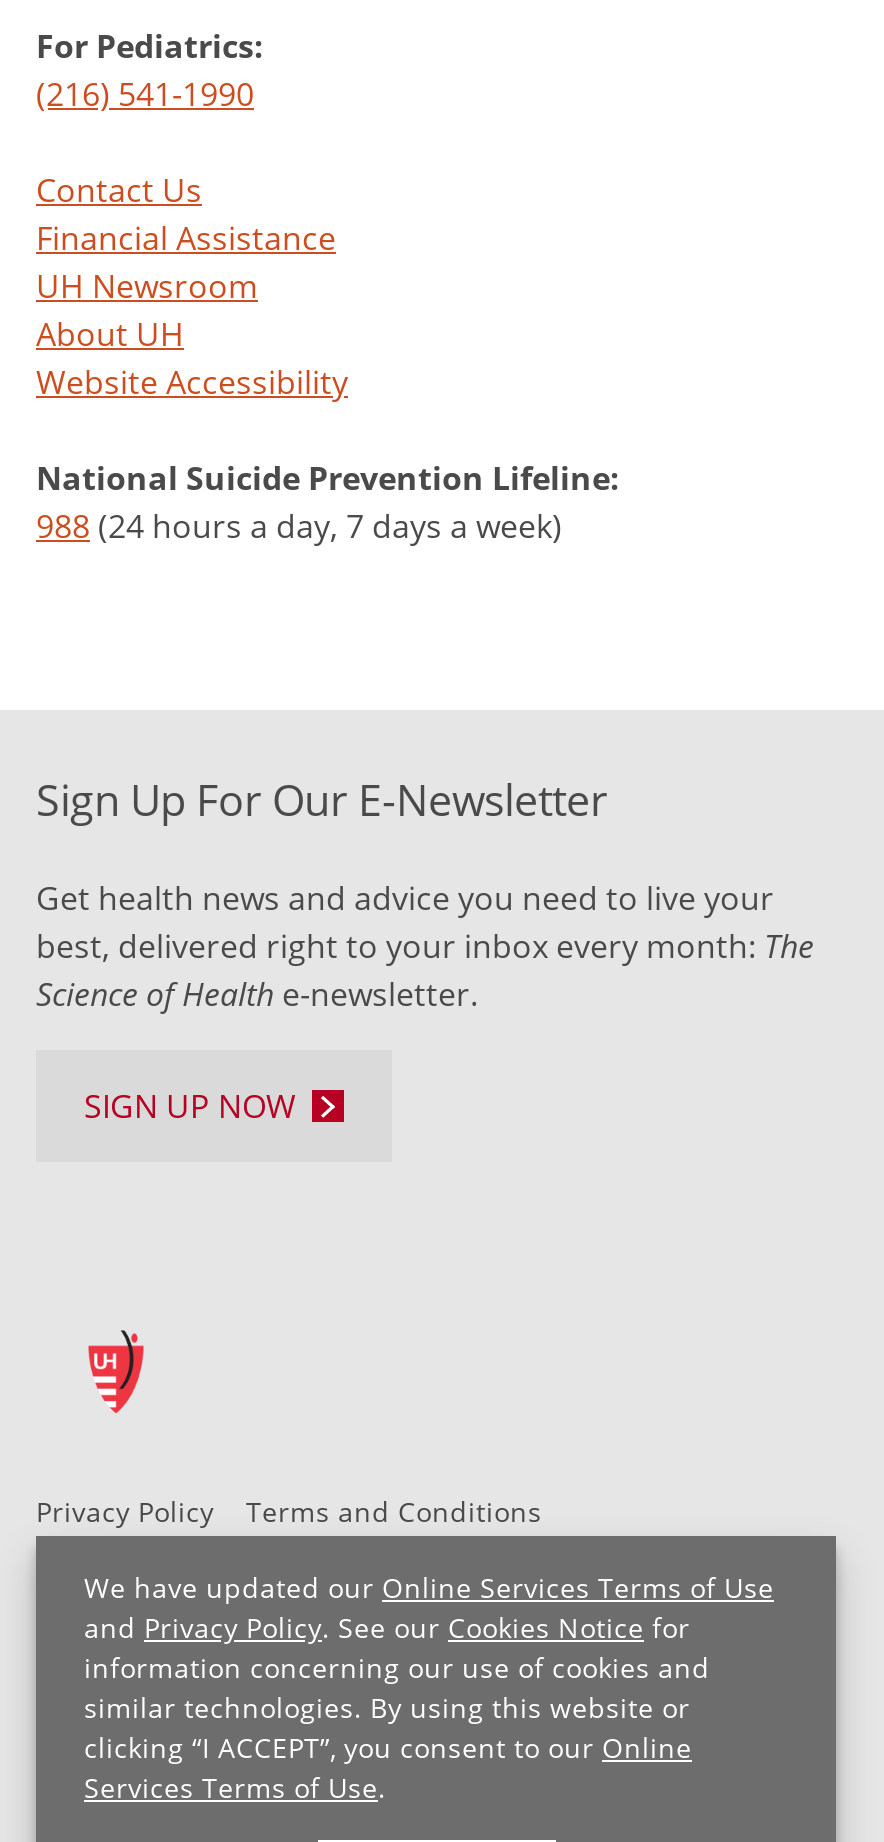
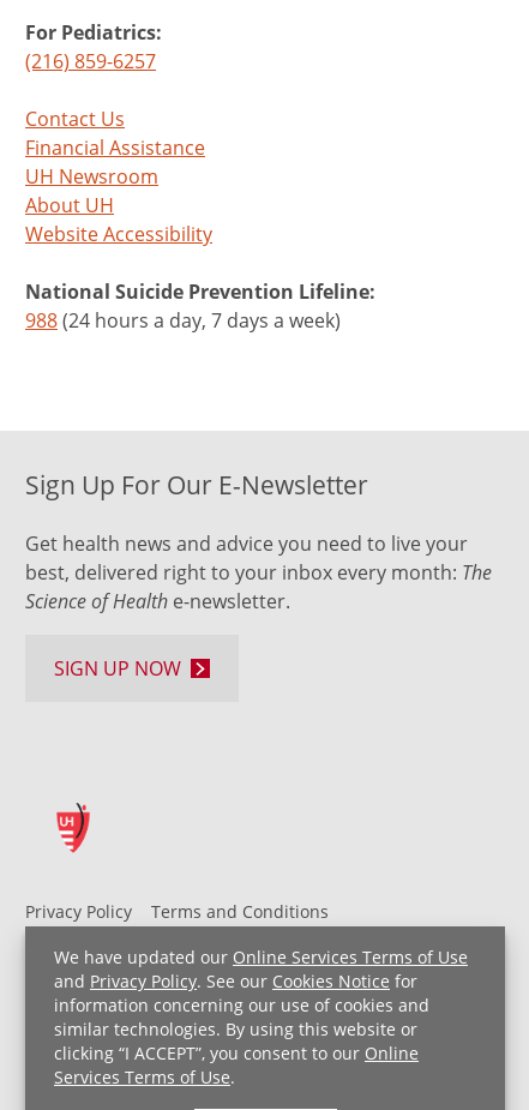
- (216) 541-1990
+ (216) 859-6257
